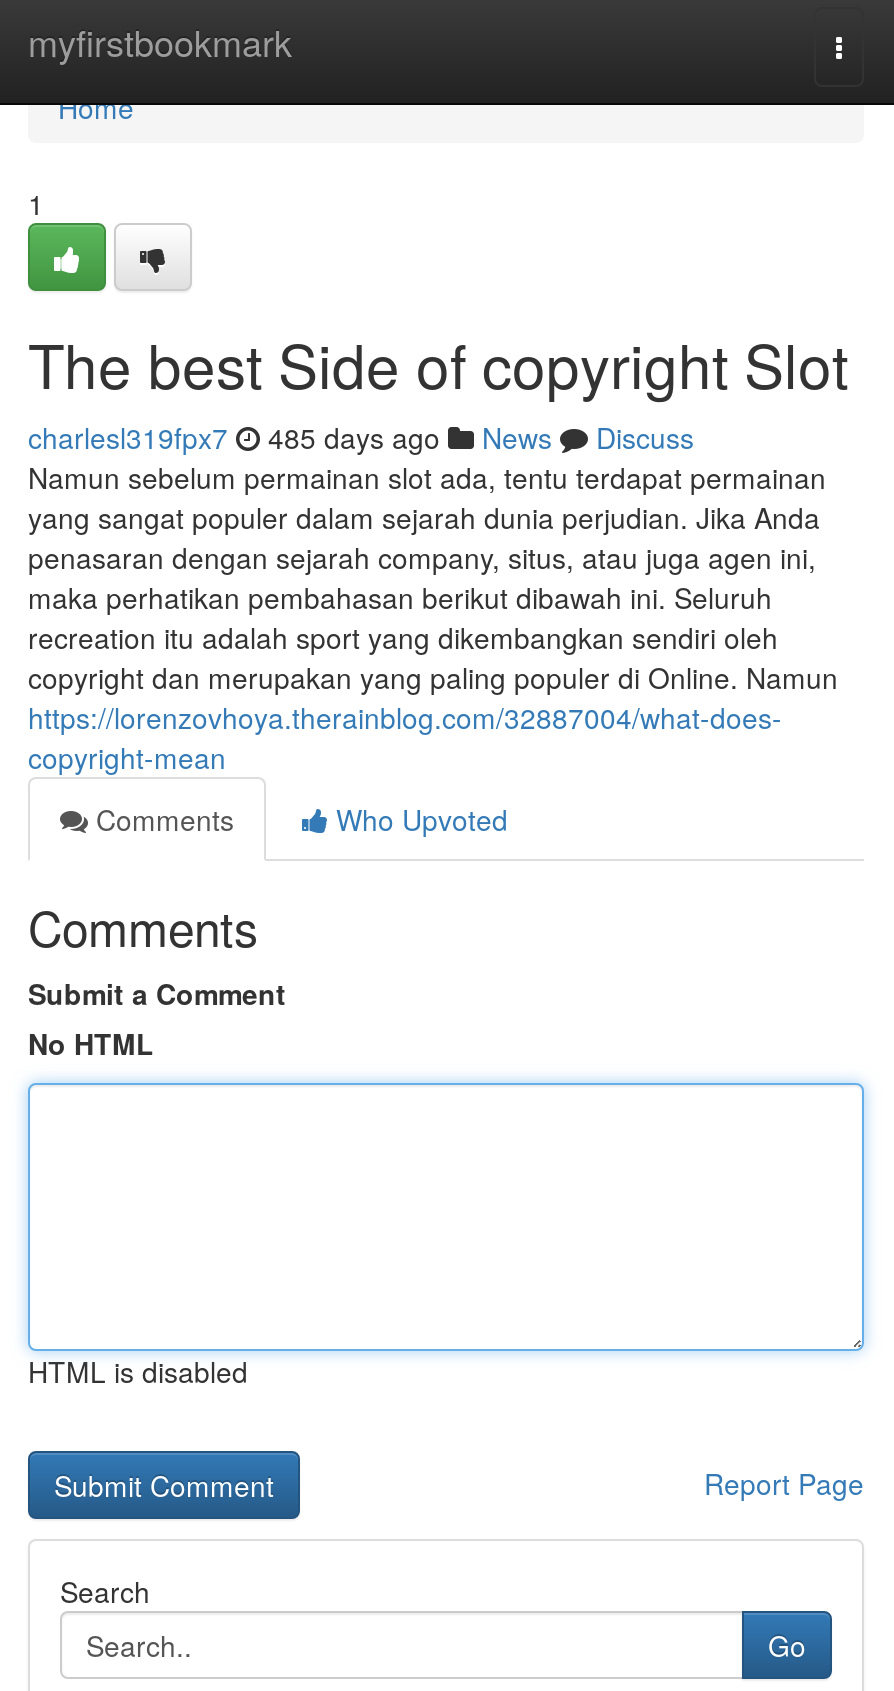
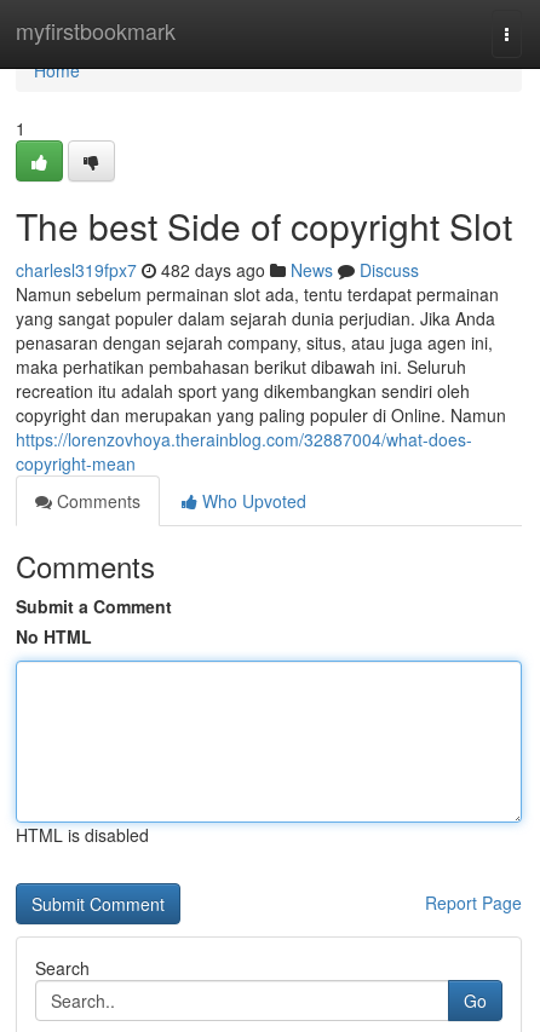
- charlesl319fpx7 485 days ago News Discuss
+ charlesl319fpx7 482 days ago News Discuss
